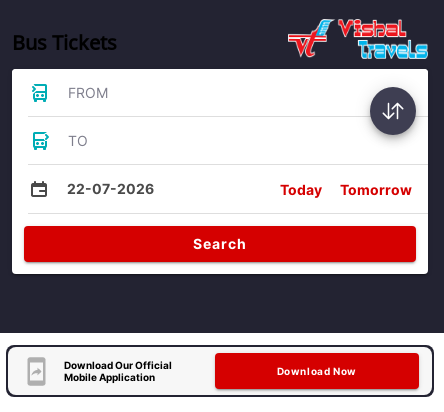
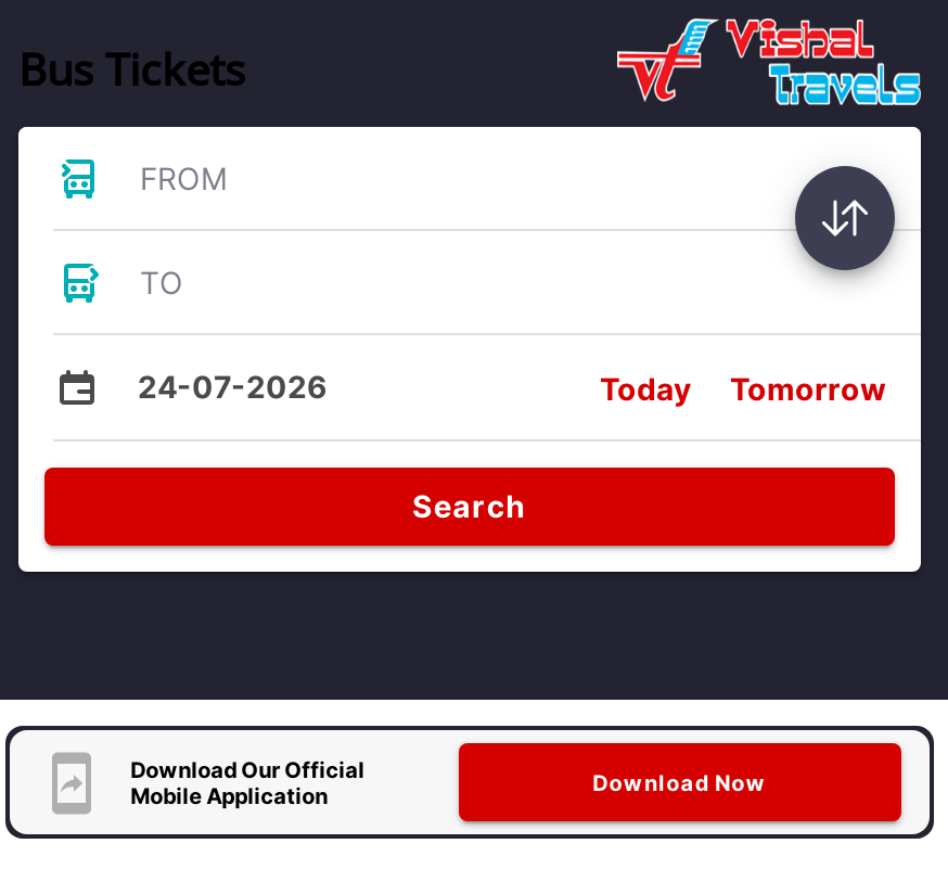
- 22-07-2026
+ 24-07-2026
